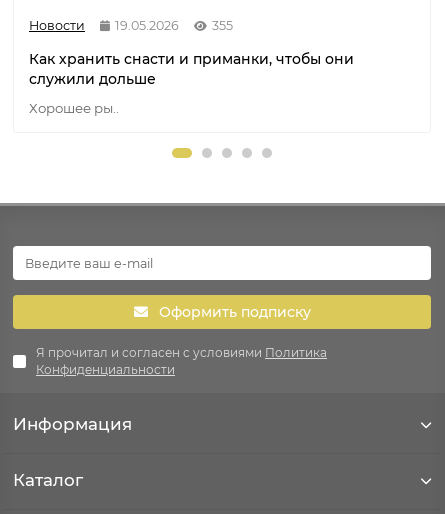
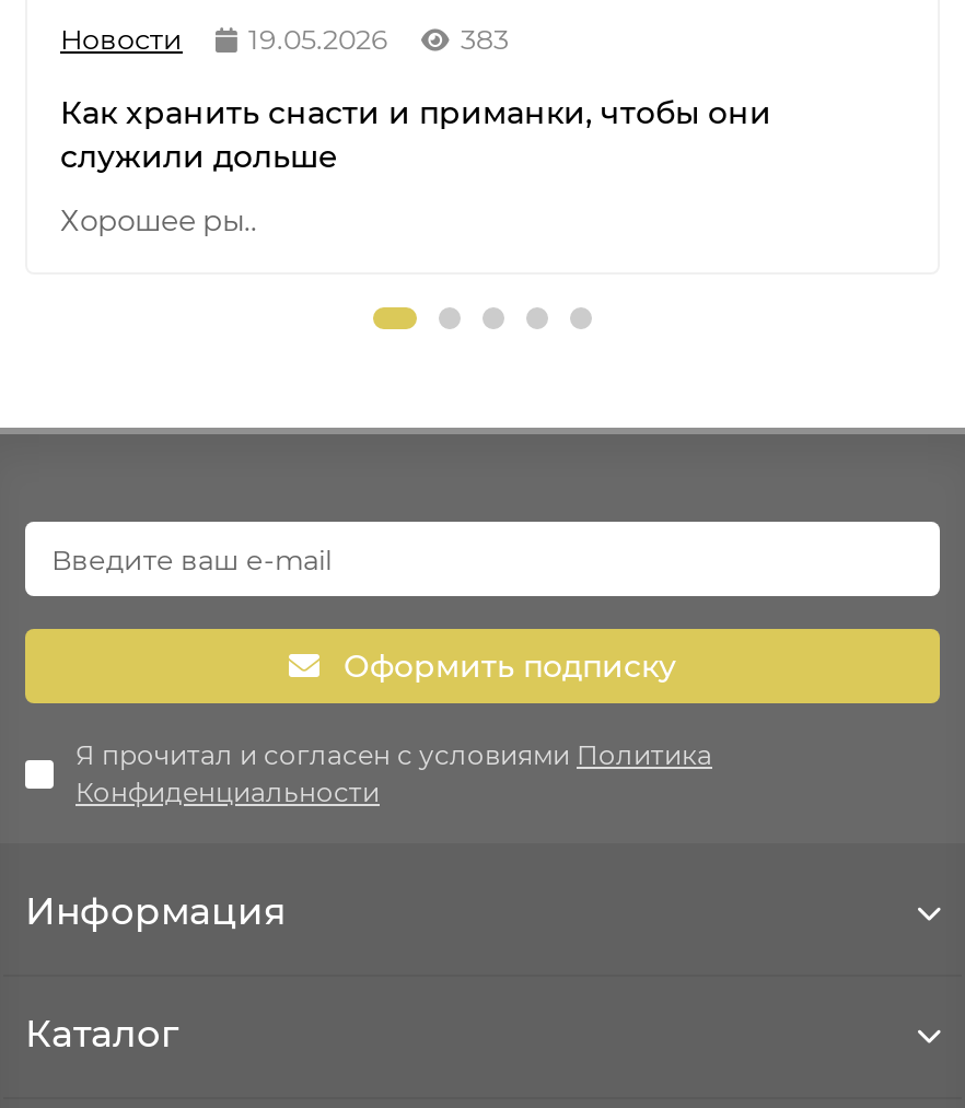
- 355
+ 383
